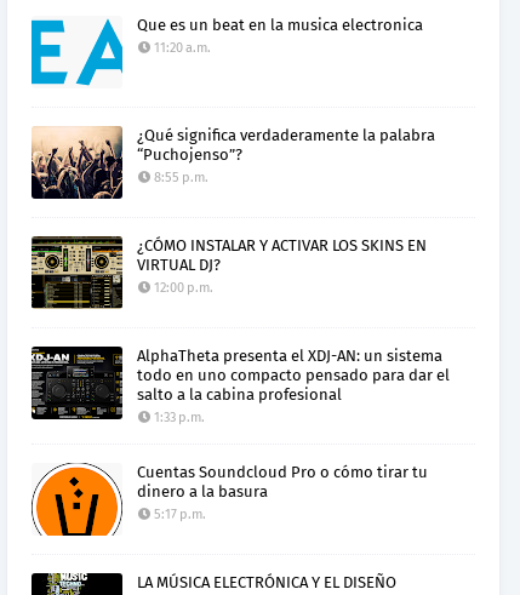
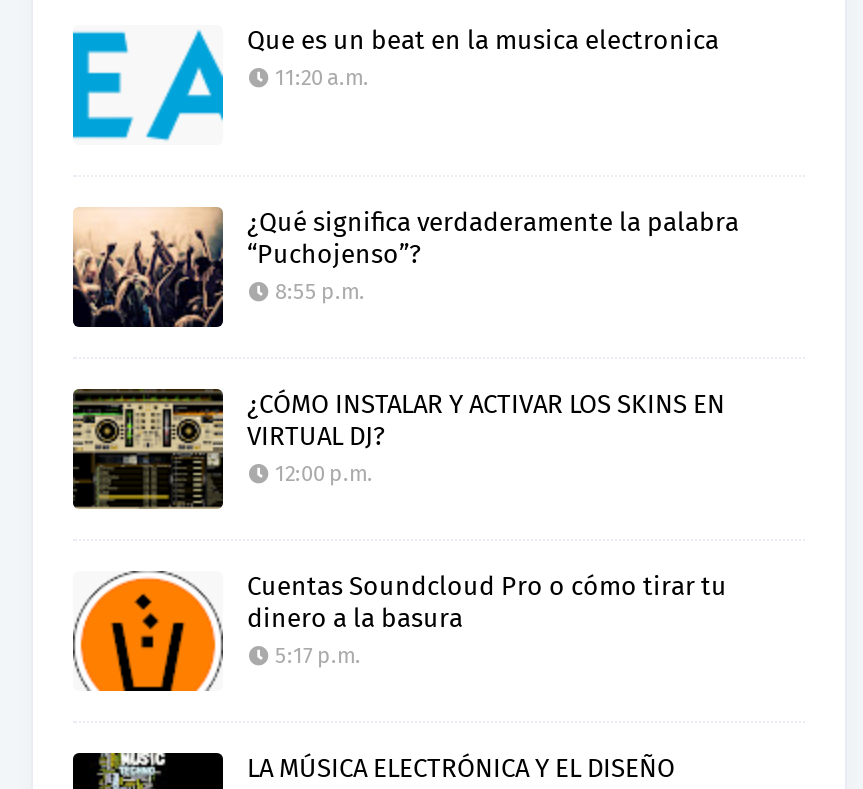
- [image]
- AlphaTheta presenta el XDJ-AN: un sistema
- todo en uno compacto pensado para dar el
- salto a la cabina profesional
- 1:33 p.m.
